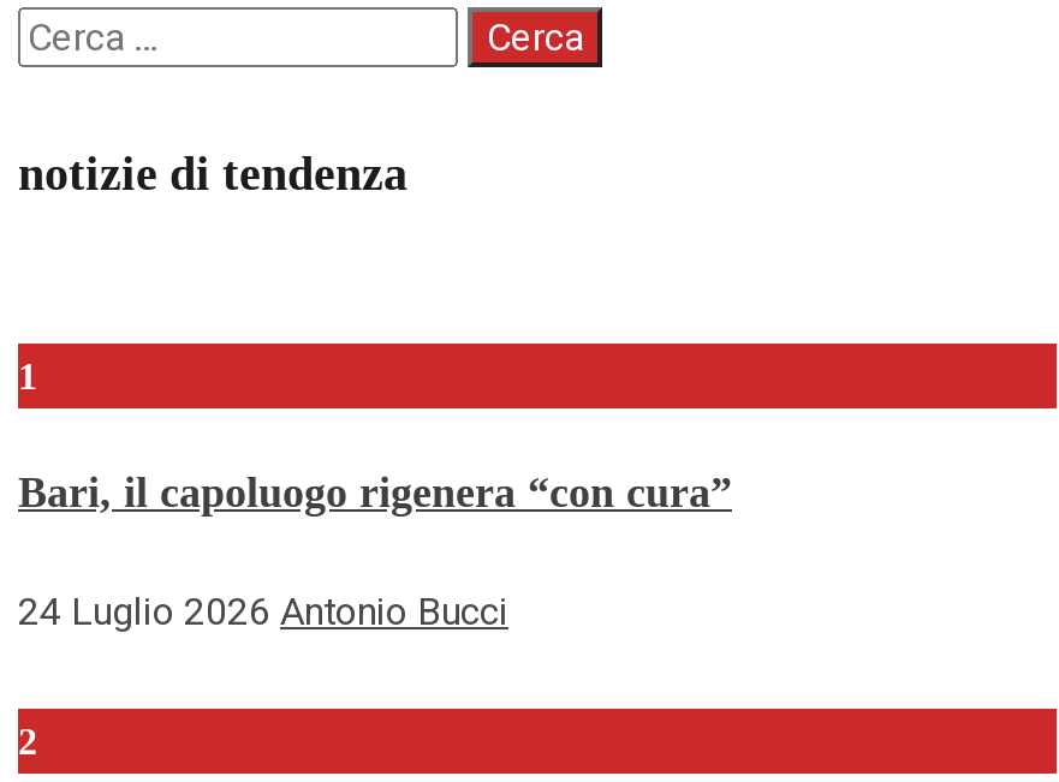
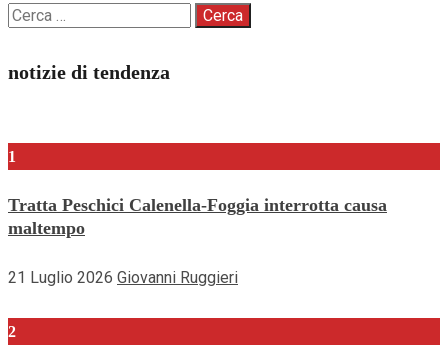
- Bari, il capoluogo rigenera “con cura”
+ Tratta Peschici Calenella-Foggia interrotta causa
+ maltempo

- 24 Luglio 2026 Antonio Bucci
+ 21 Luglio 2026 Giovanni Ruggieri
